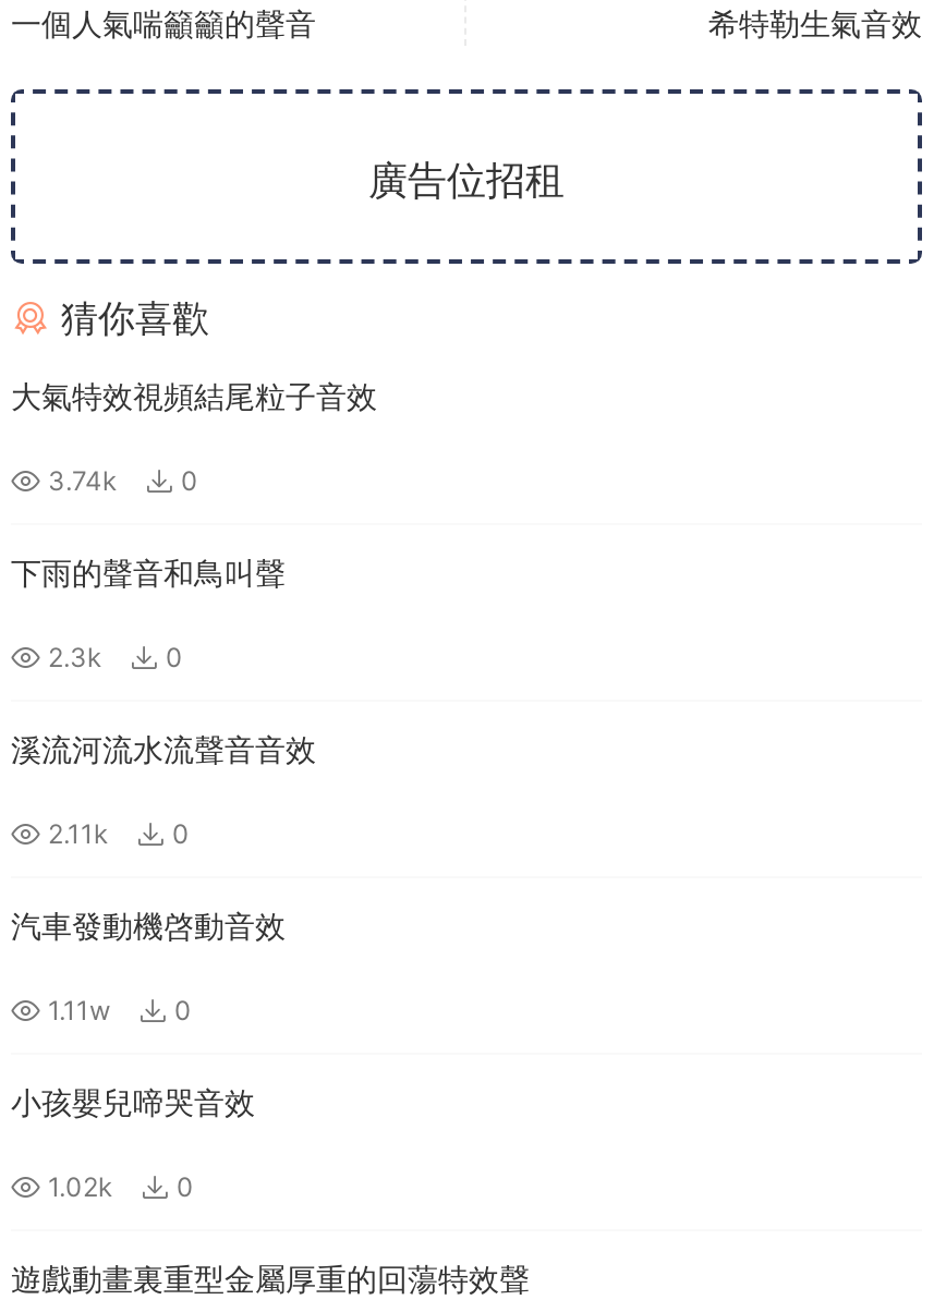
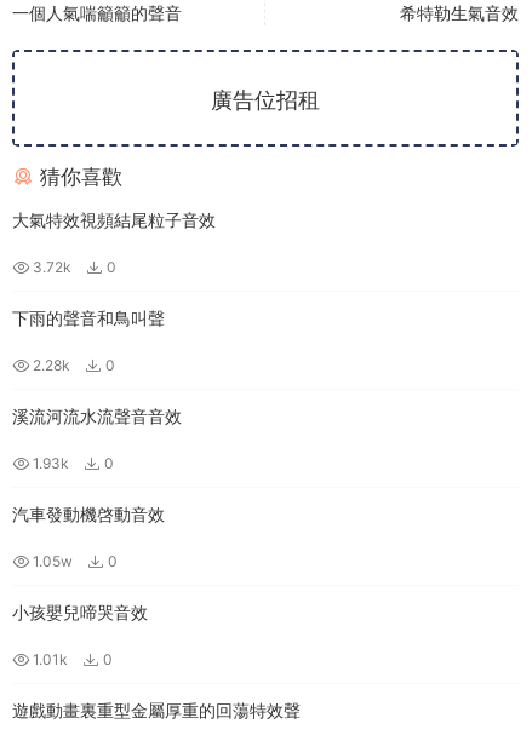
- 3.74k 0
+ 3.72k 0

- 2.3k 0
+ 2.28k 0

- 2.11k 0
+ 1.93k 0

- 1.11w 0
+ 1.05w 0

- 1.02k 0
+ 1.01k 0
